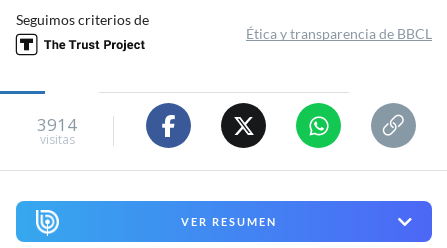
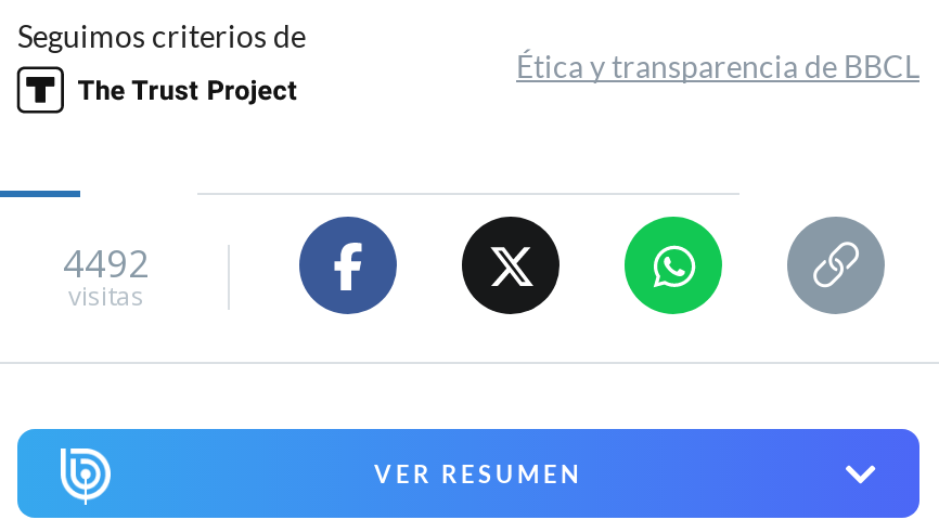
- 3914
+ 4492
